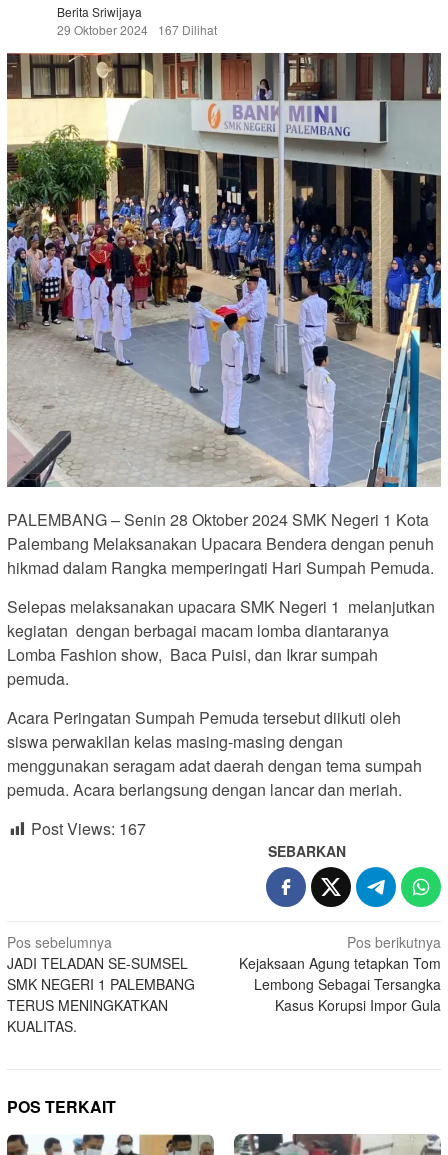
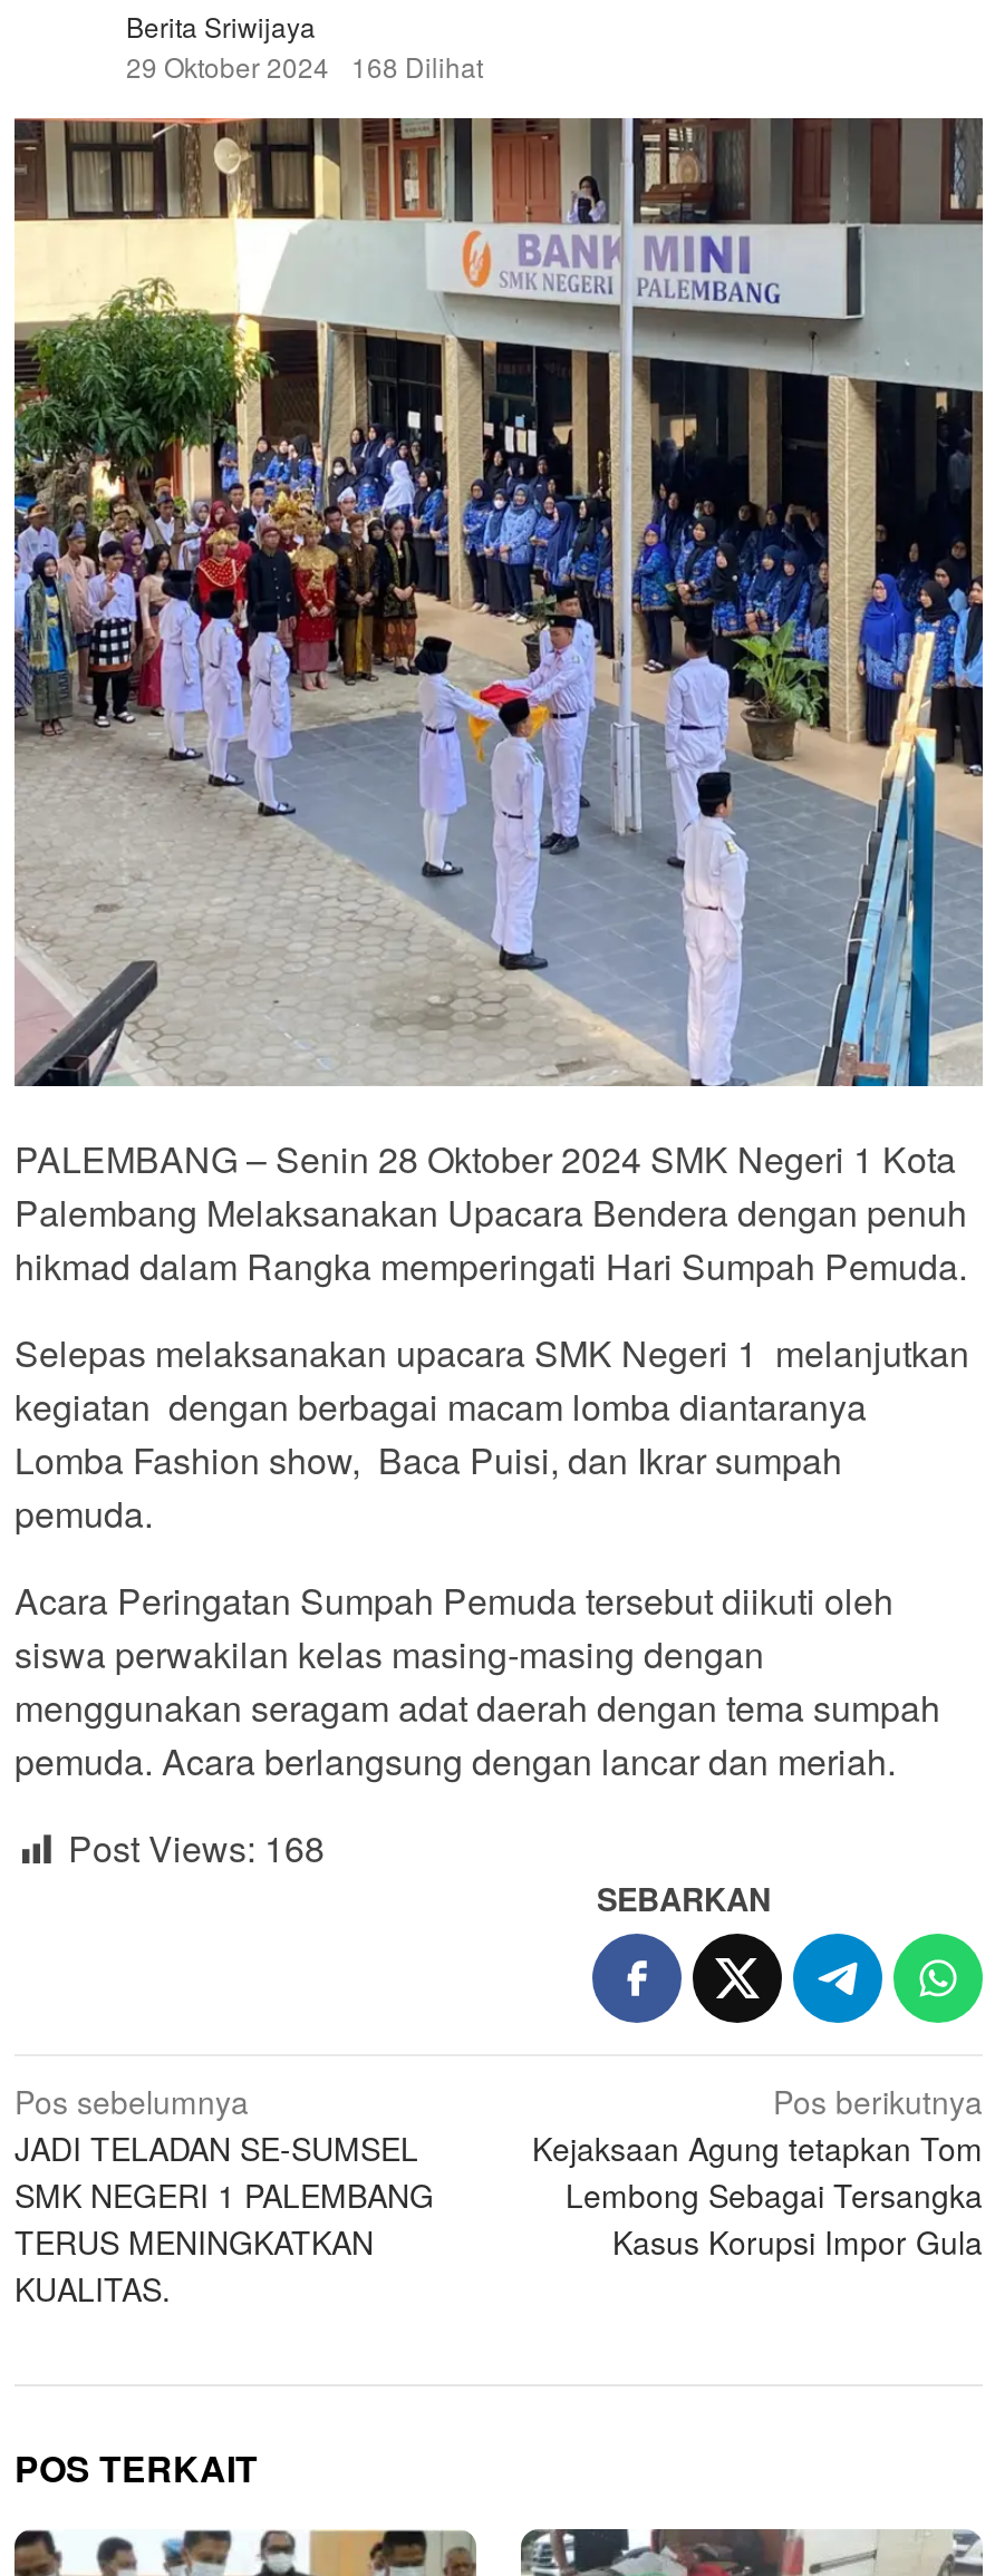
- 29 Oktober 2024 167 Dilihat
+ 29 Oktober 2024 168 Dilihat

- Post Views: 167
+ Post Views: 168
